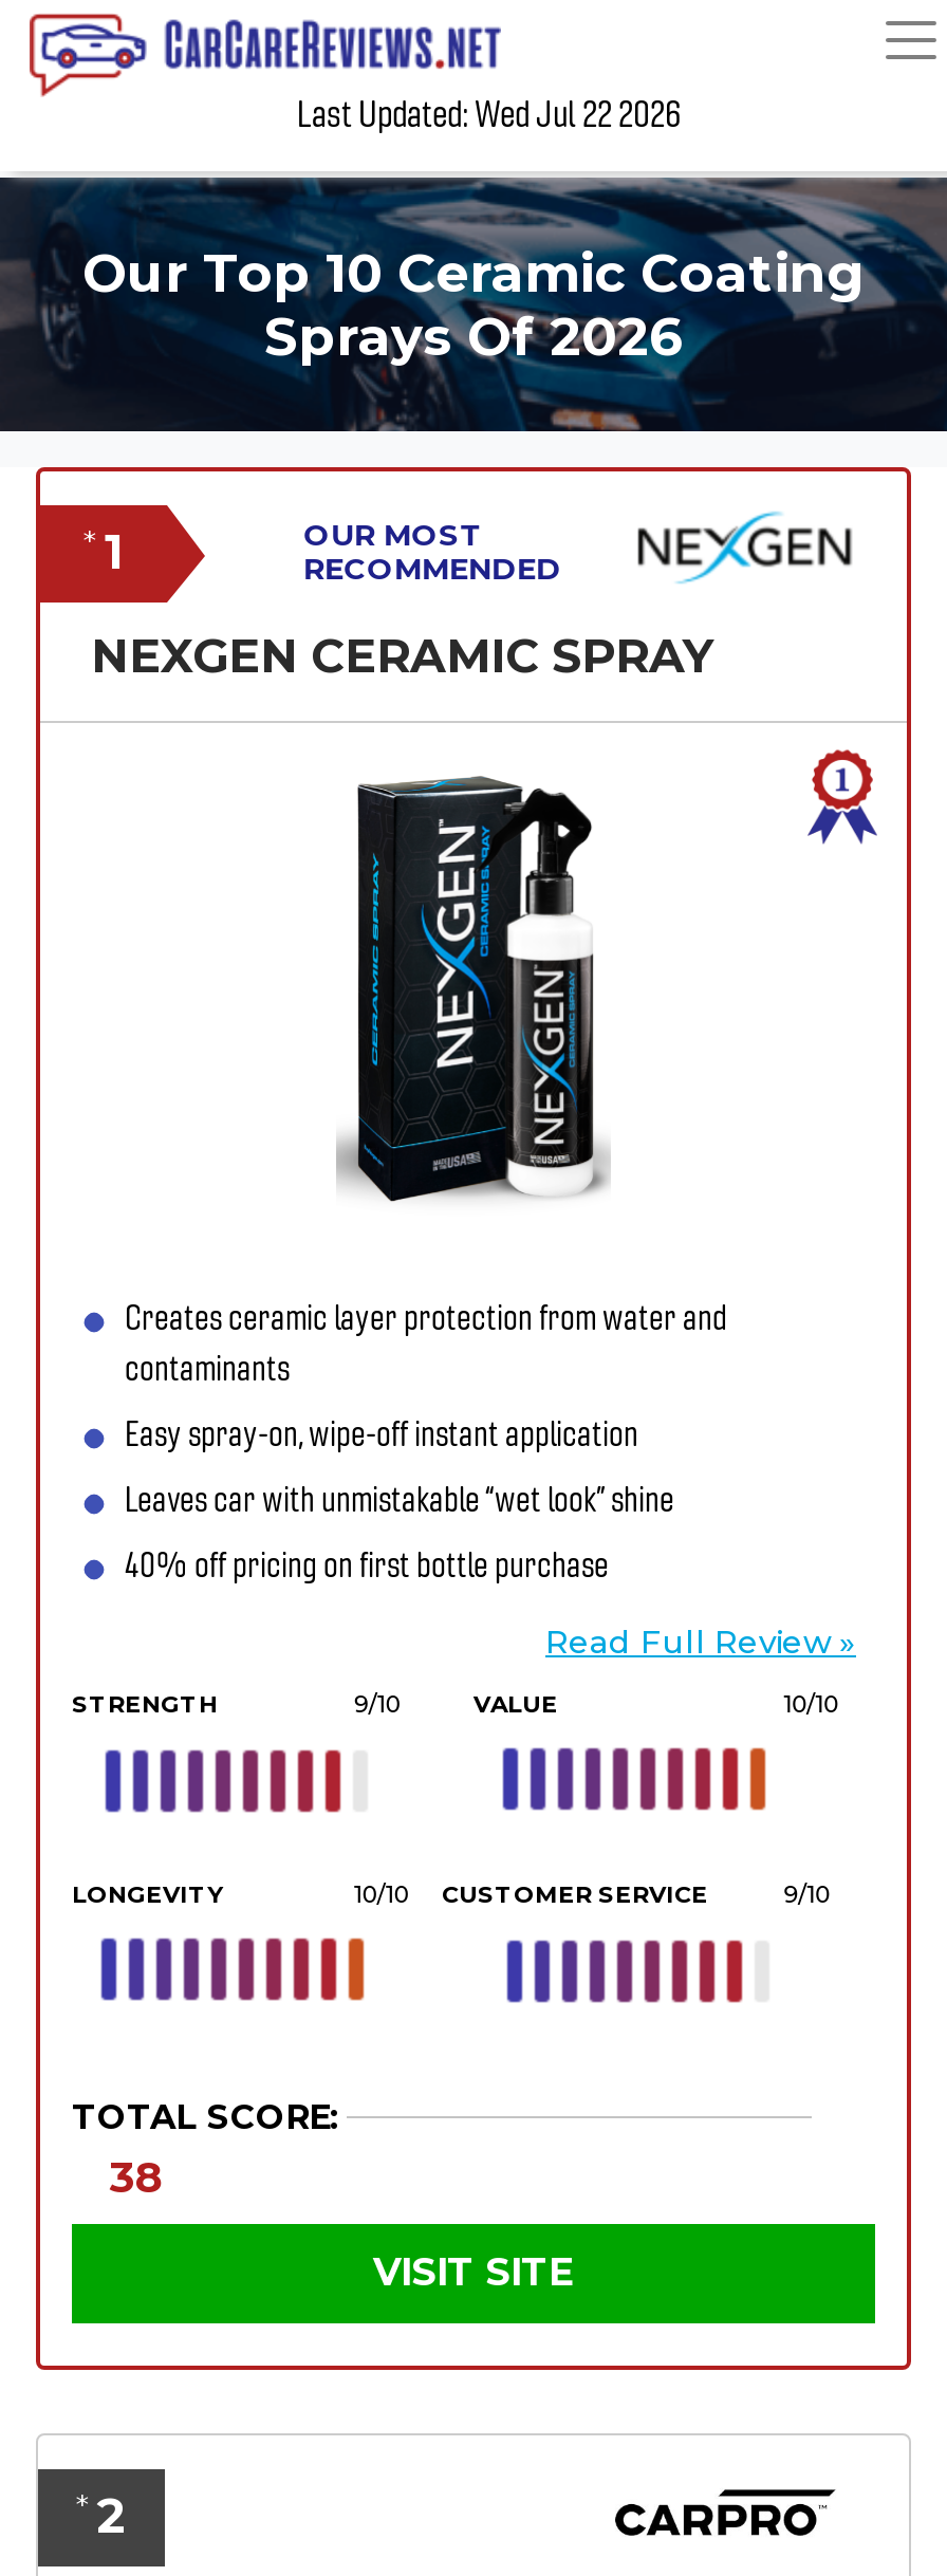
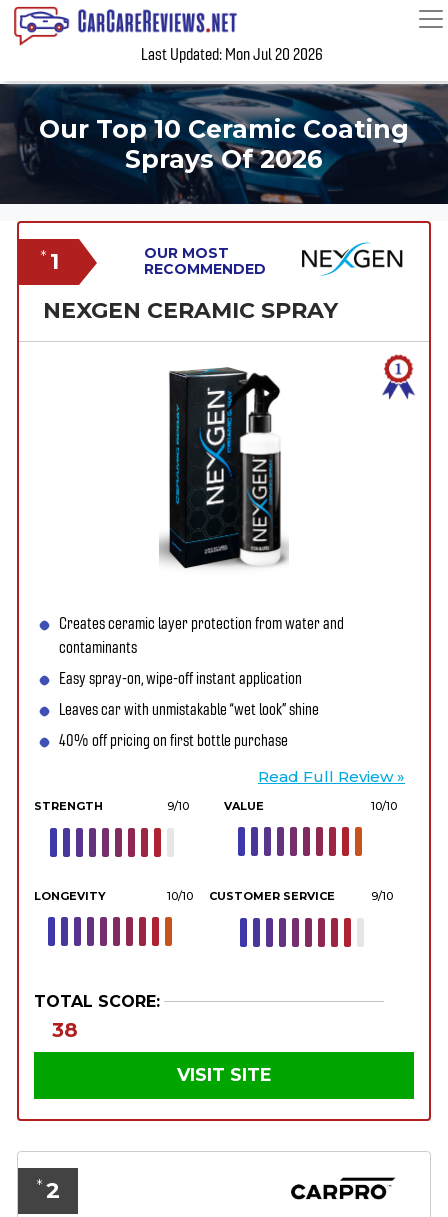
- Last Updated: Wed Jul 22 2026
+ Last Updated: Mon Jul 20 2026
